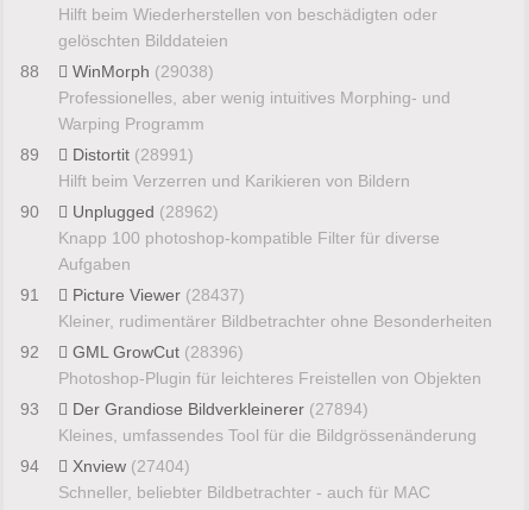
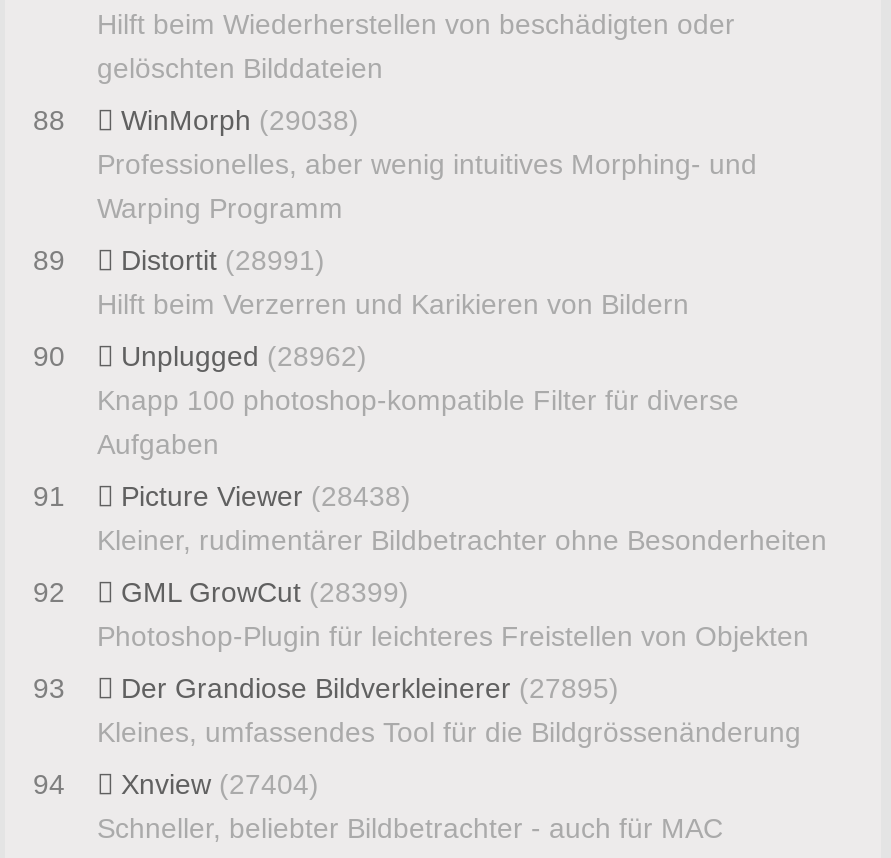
- Picture Viewer (28437)
+ Picture Viewer (28438)

- 92 GML GrowCut (28396)
+ 92 GML GrowCut (28399)

- Der Grandiose Bildverkleinerer (27894)
+ Der Grandiose Bildverkleinerer (27895)
